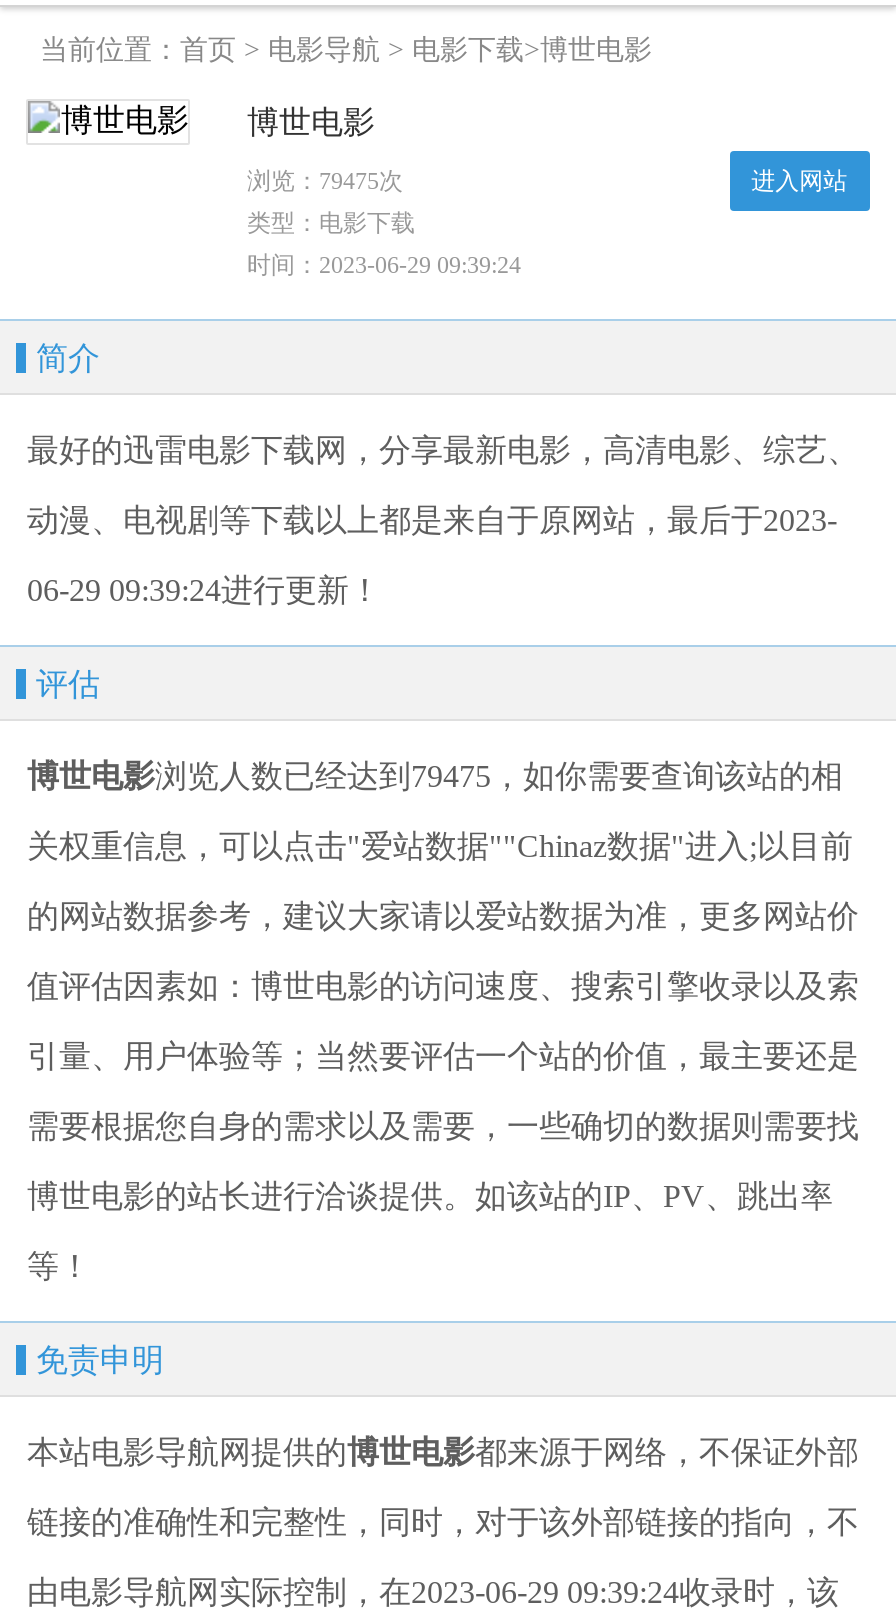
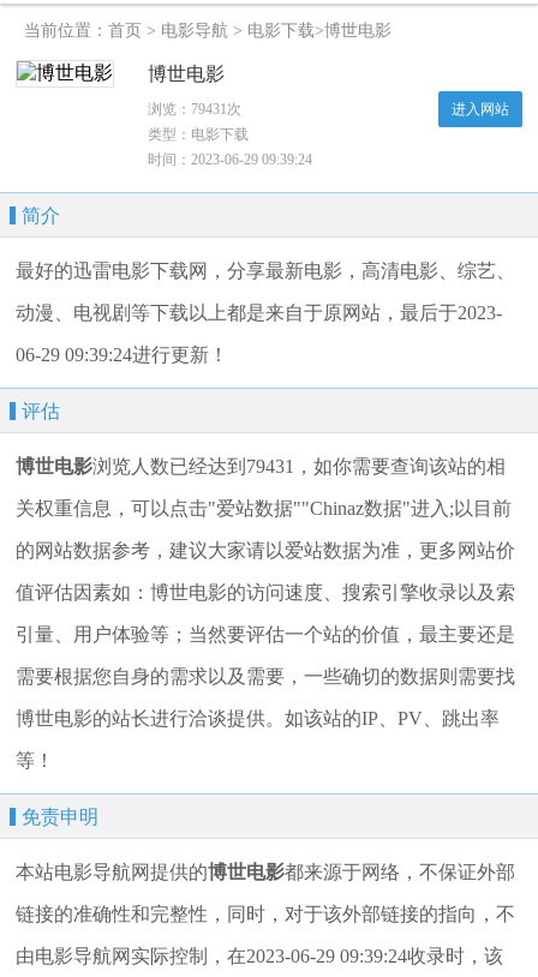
- 浏览：79475次
+ 浏览：79431次

- 博世电影浏览人数已经达到79475，如你需要查询该站的相
+ 博世电影浏览人数已经达到79431，如你需要查询该站的相
